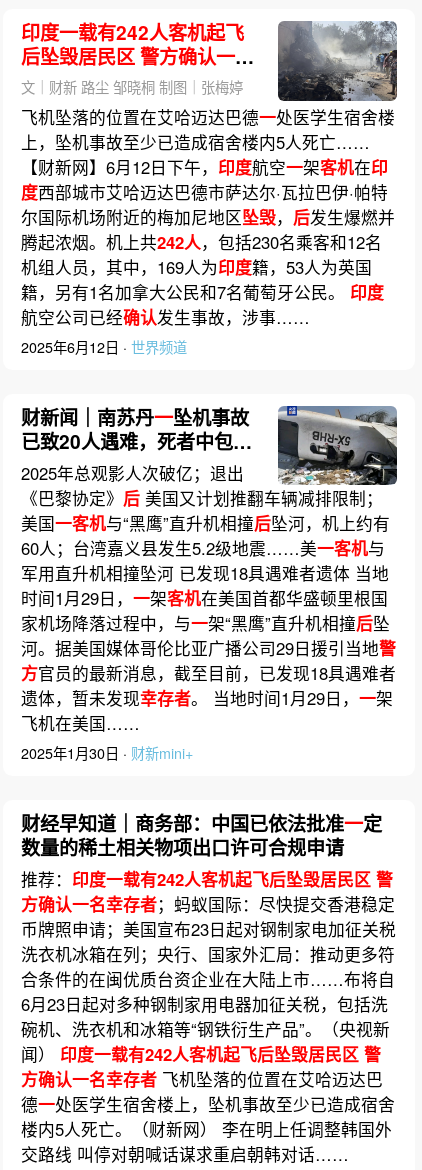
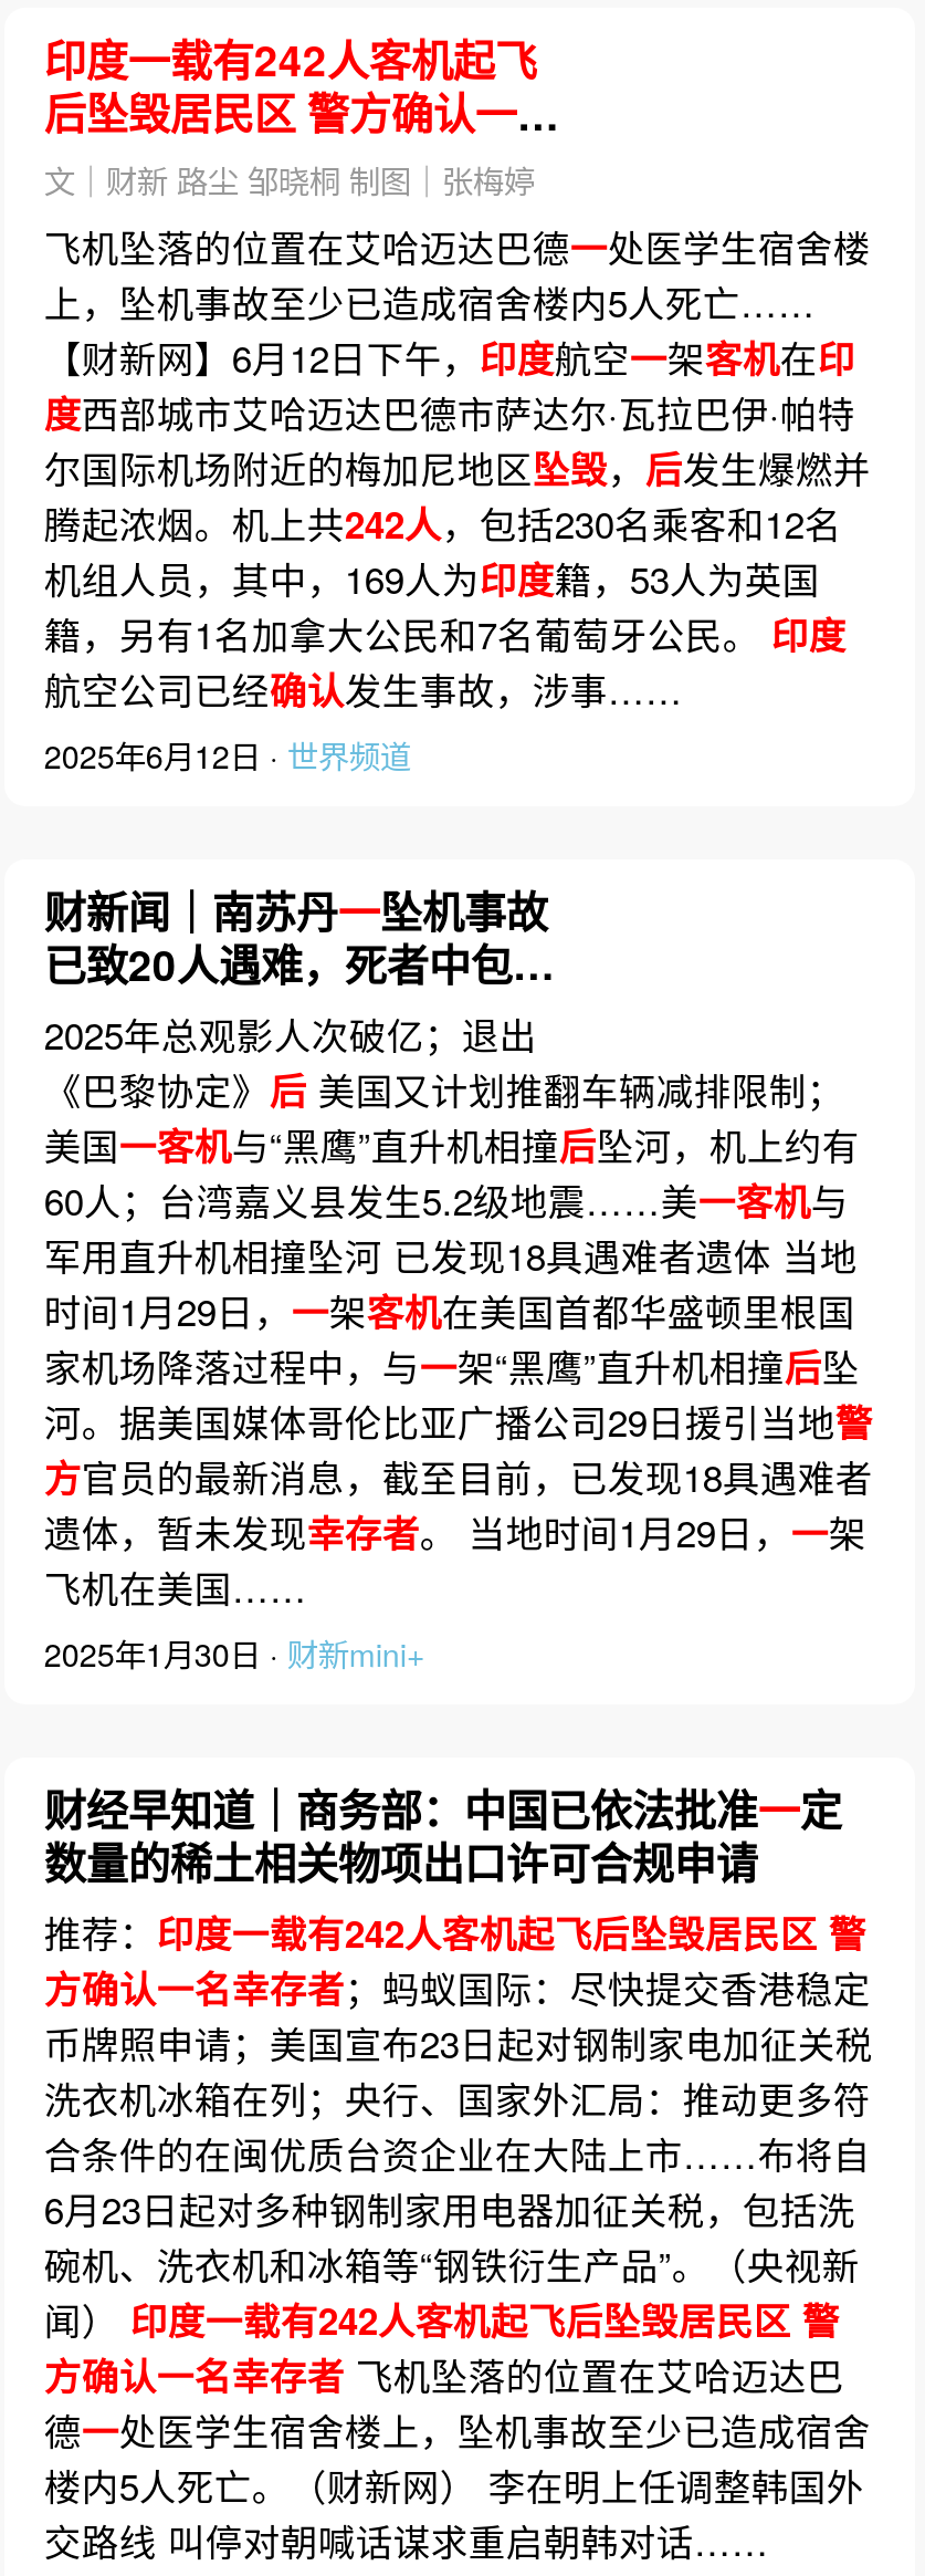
- [image]

- [image]
